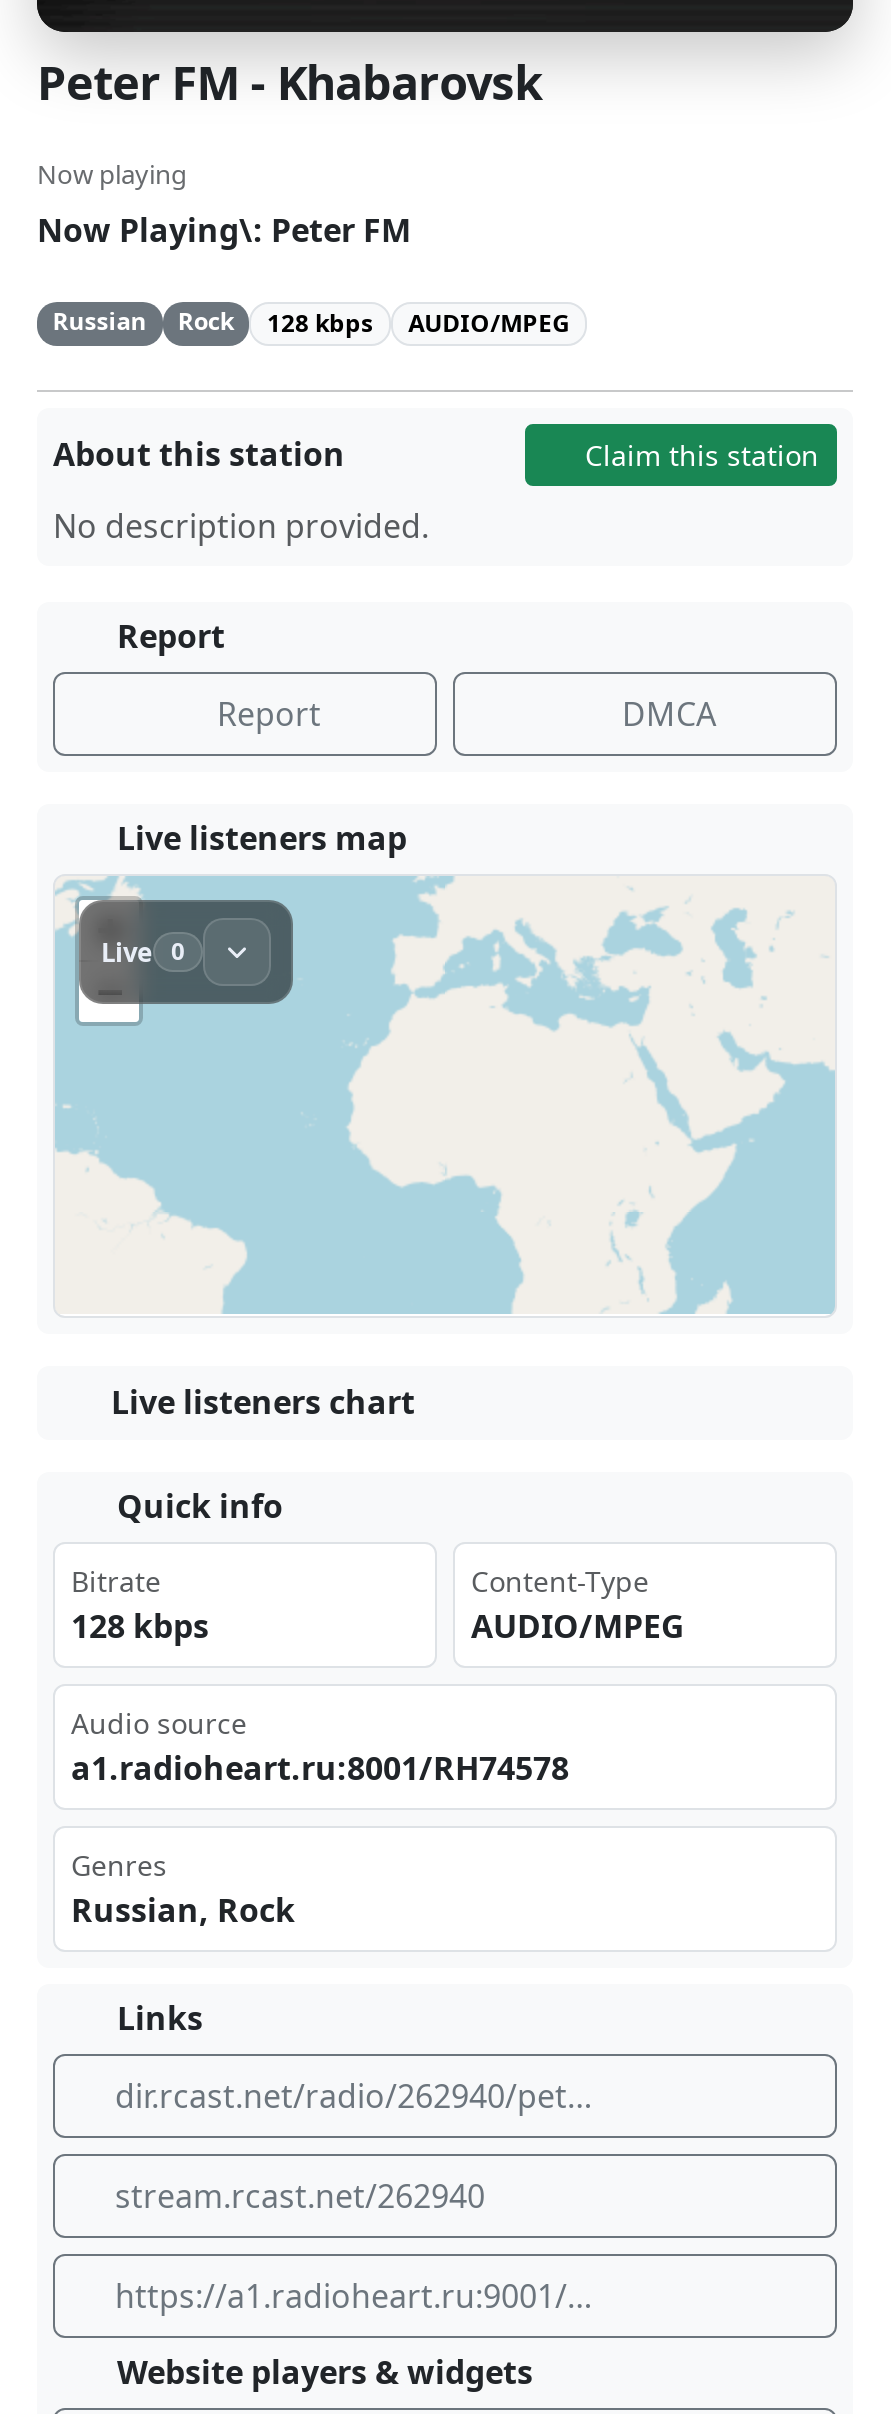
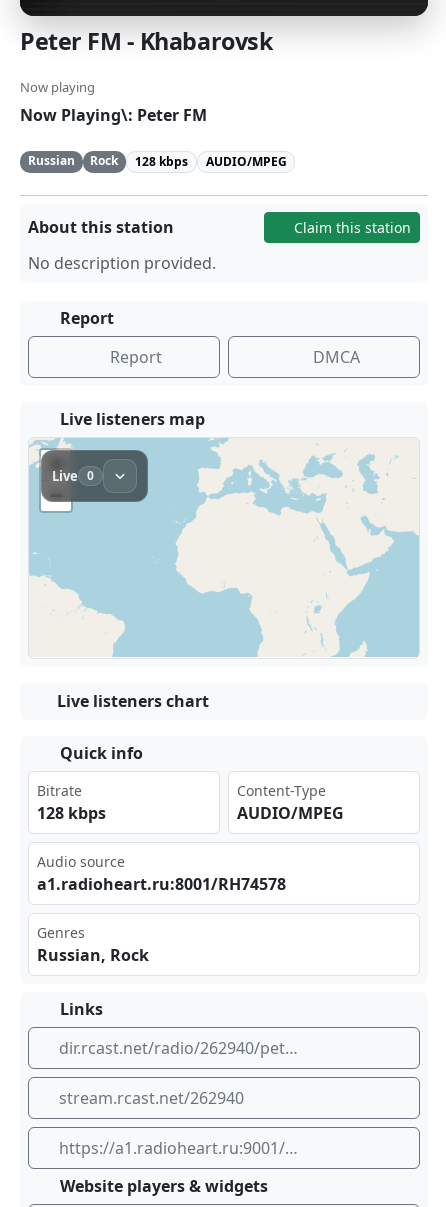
- a1.rad‍ioh ear‍ t.ru:8 001‌/RH‍745 78
+ a1. radioh ear‍ t.ru:8‌‍001/RH745‍78
